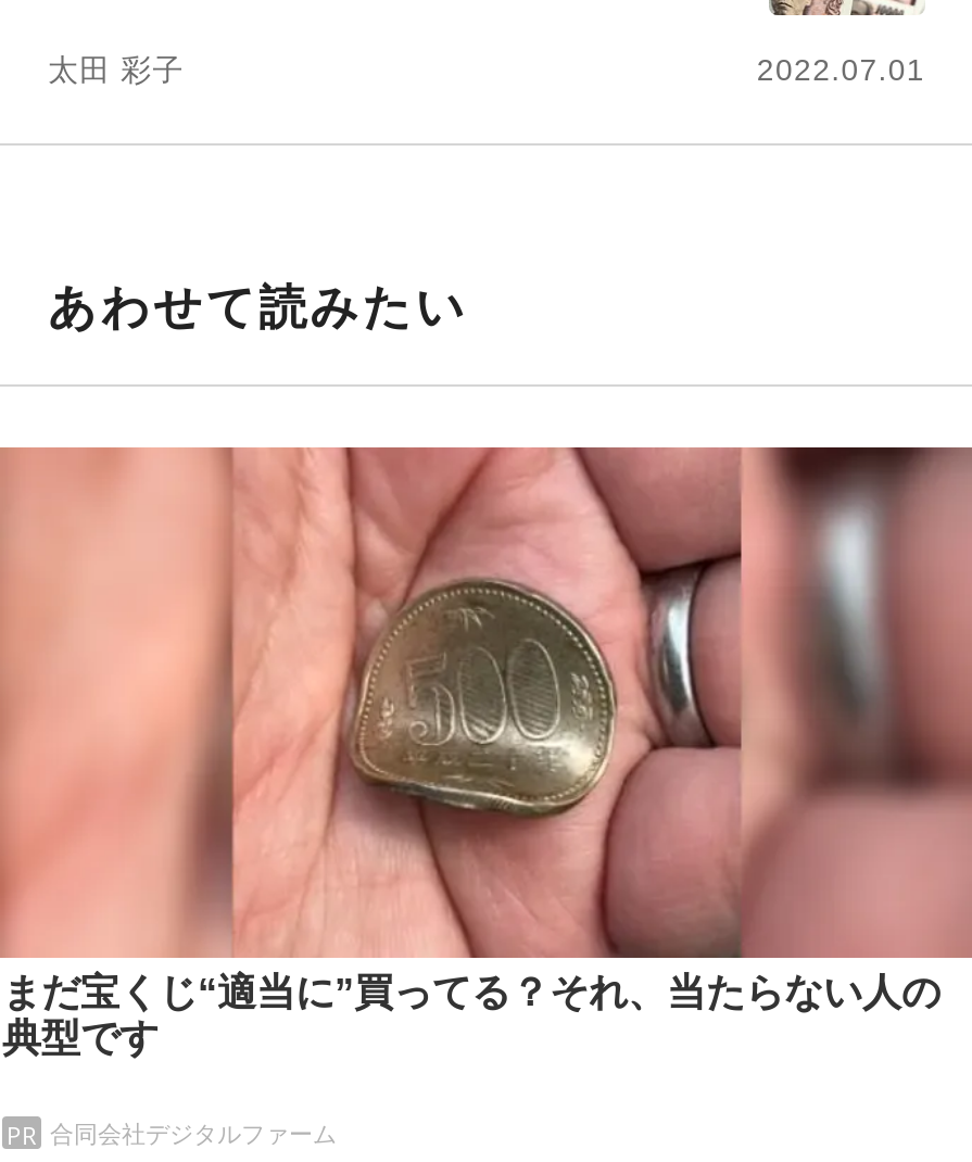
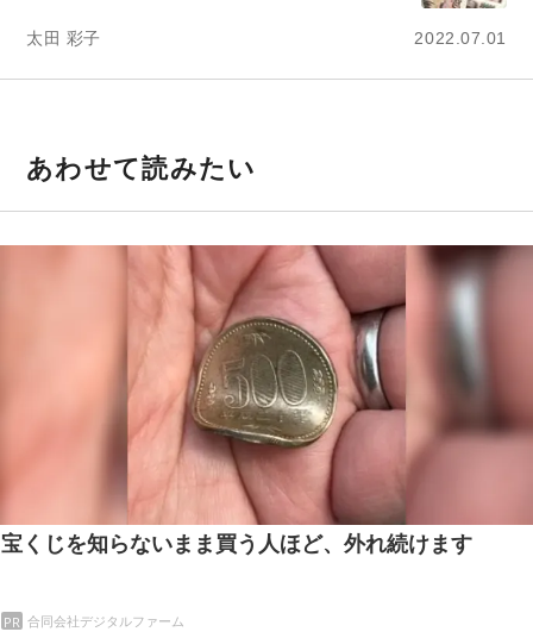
- まだ宝くじ“適当に”買ってる？それ、当たらない人の
- 典型です
+ 宝くじを知らないまま買う人ほど、外れ続けます
